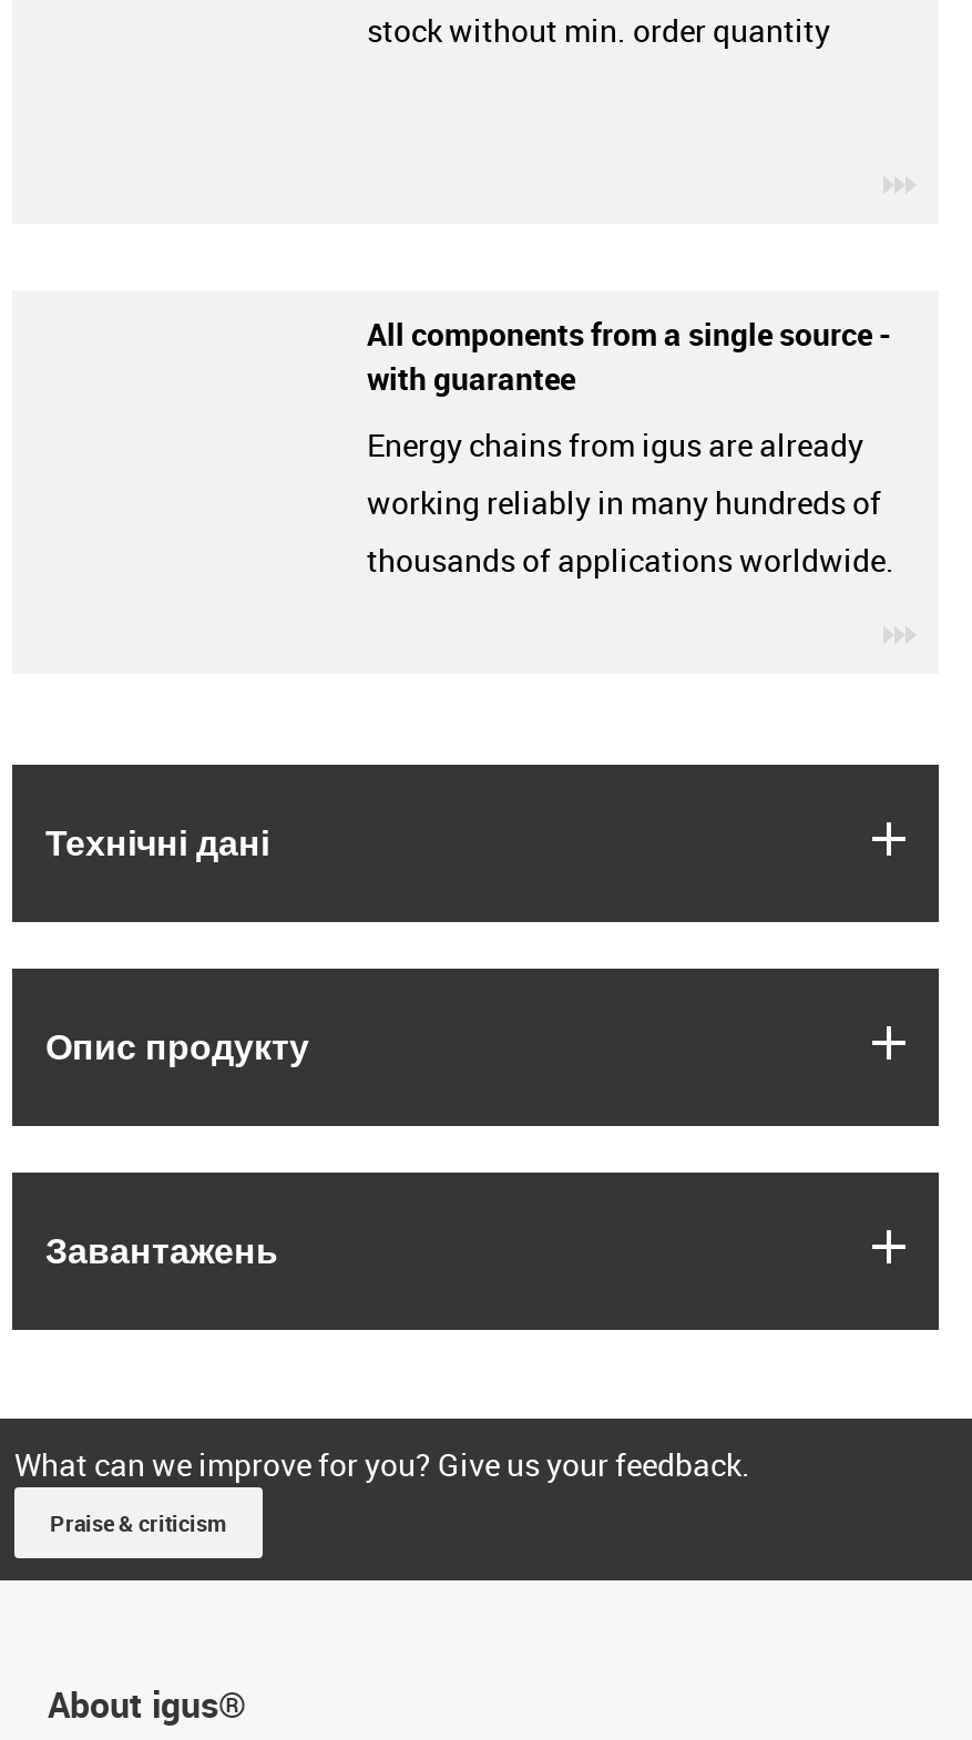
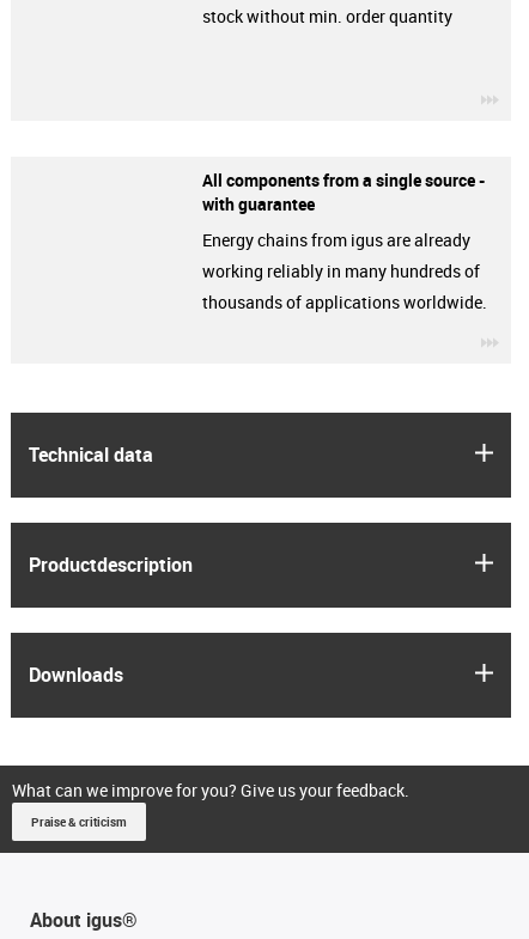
- Технічні дані
+ Technical data

- Опис продукту
+ Productdescription

- Завантажень
+ Downloads
